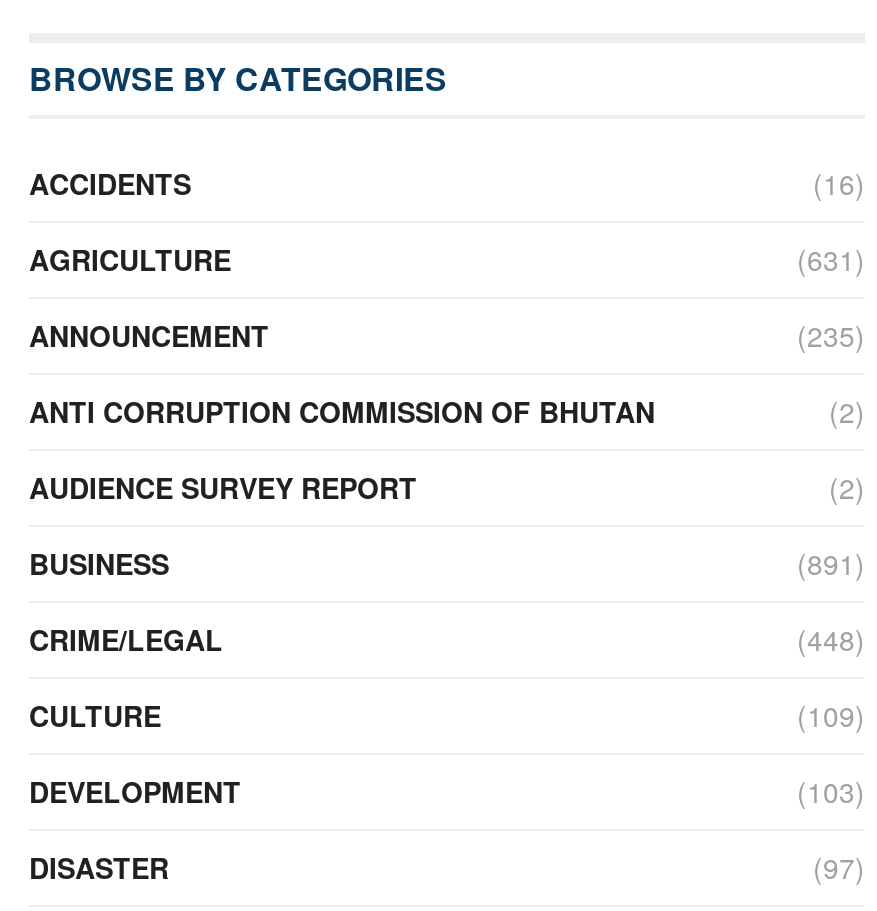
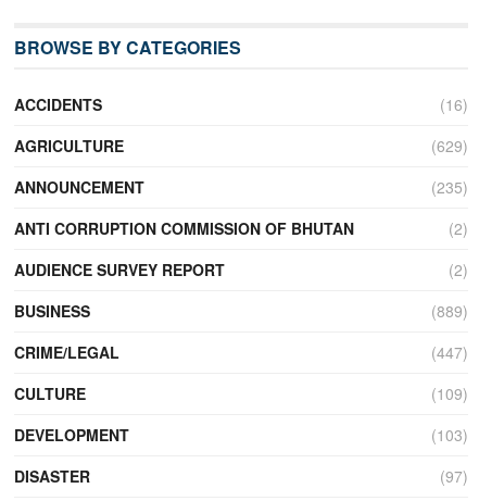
- (631)
+ (629)

- (891)
+ (889)

- (448)
+ (447)
